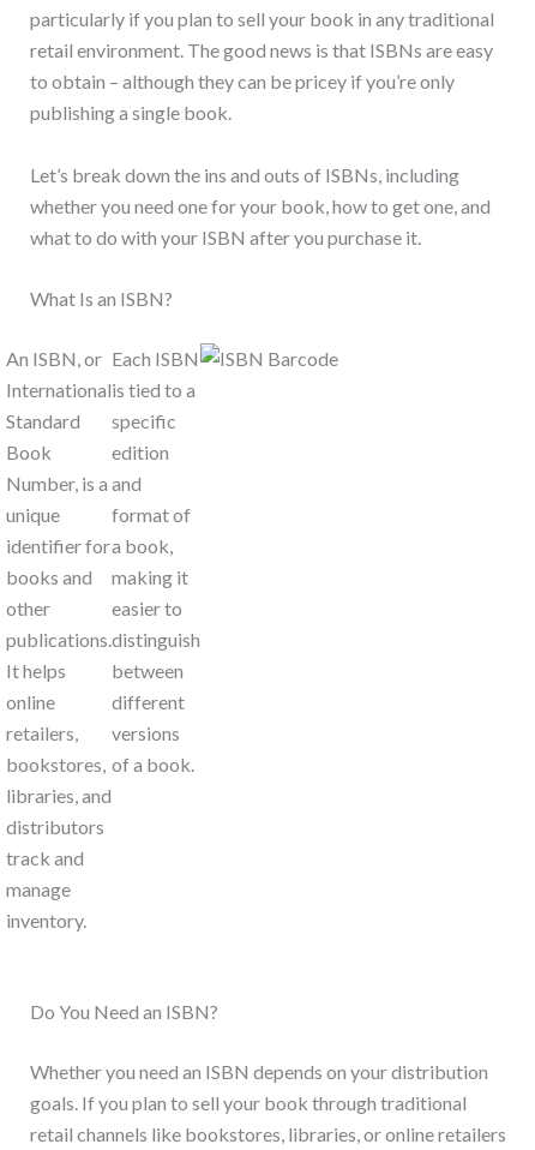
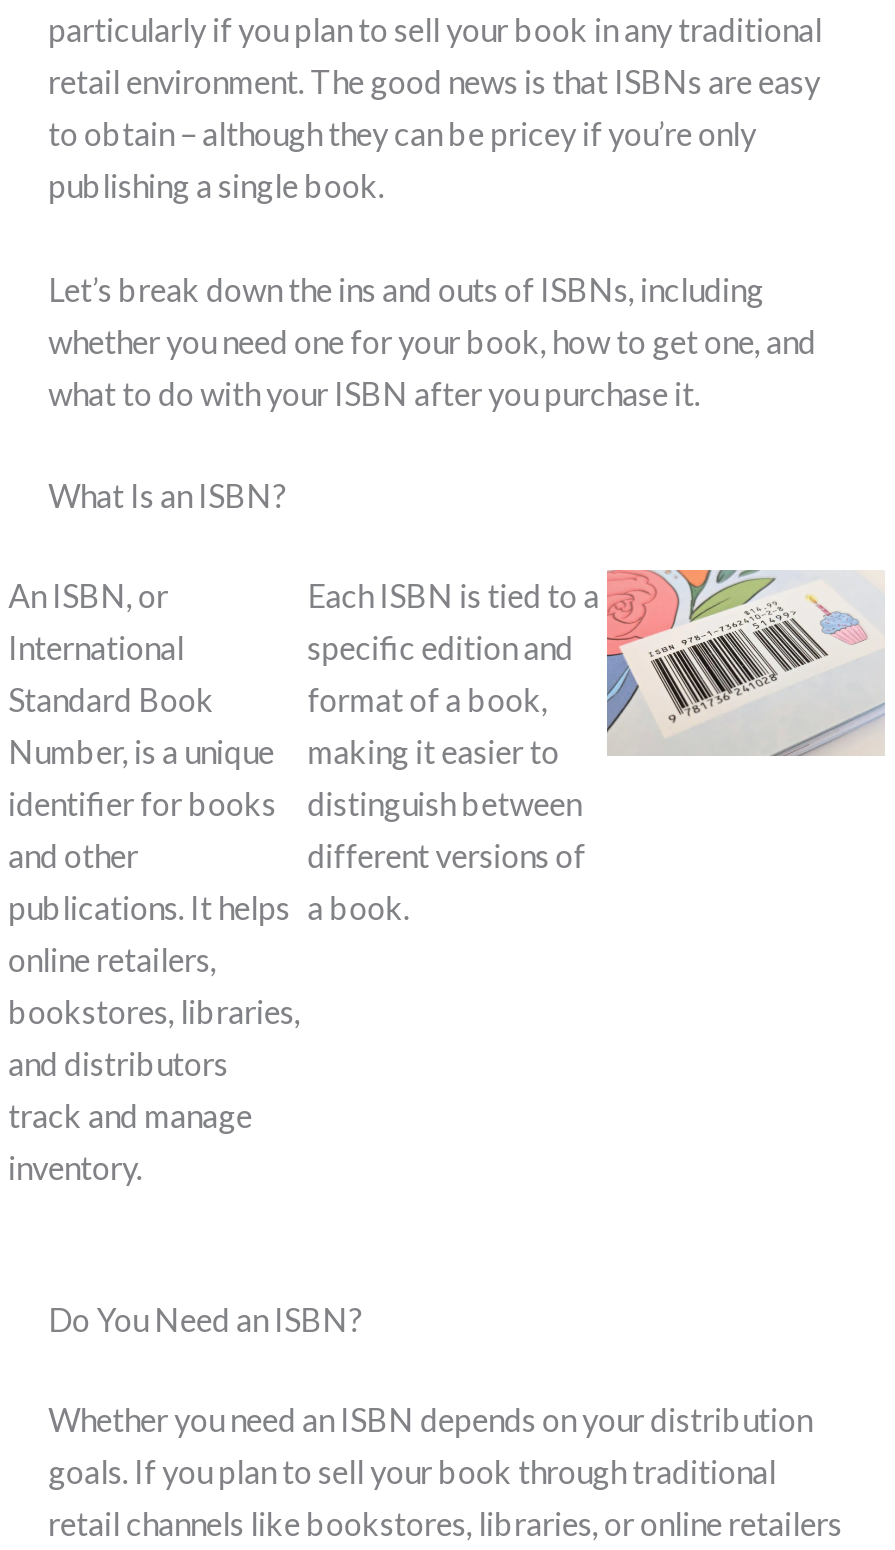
+ [image]
